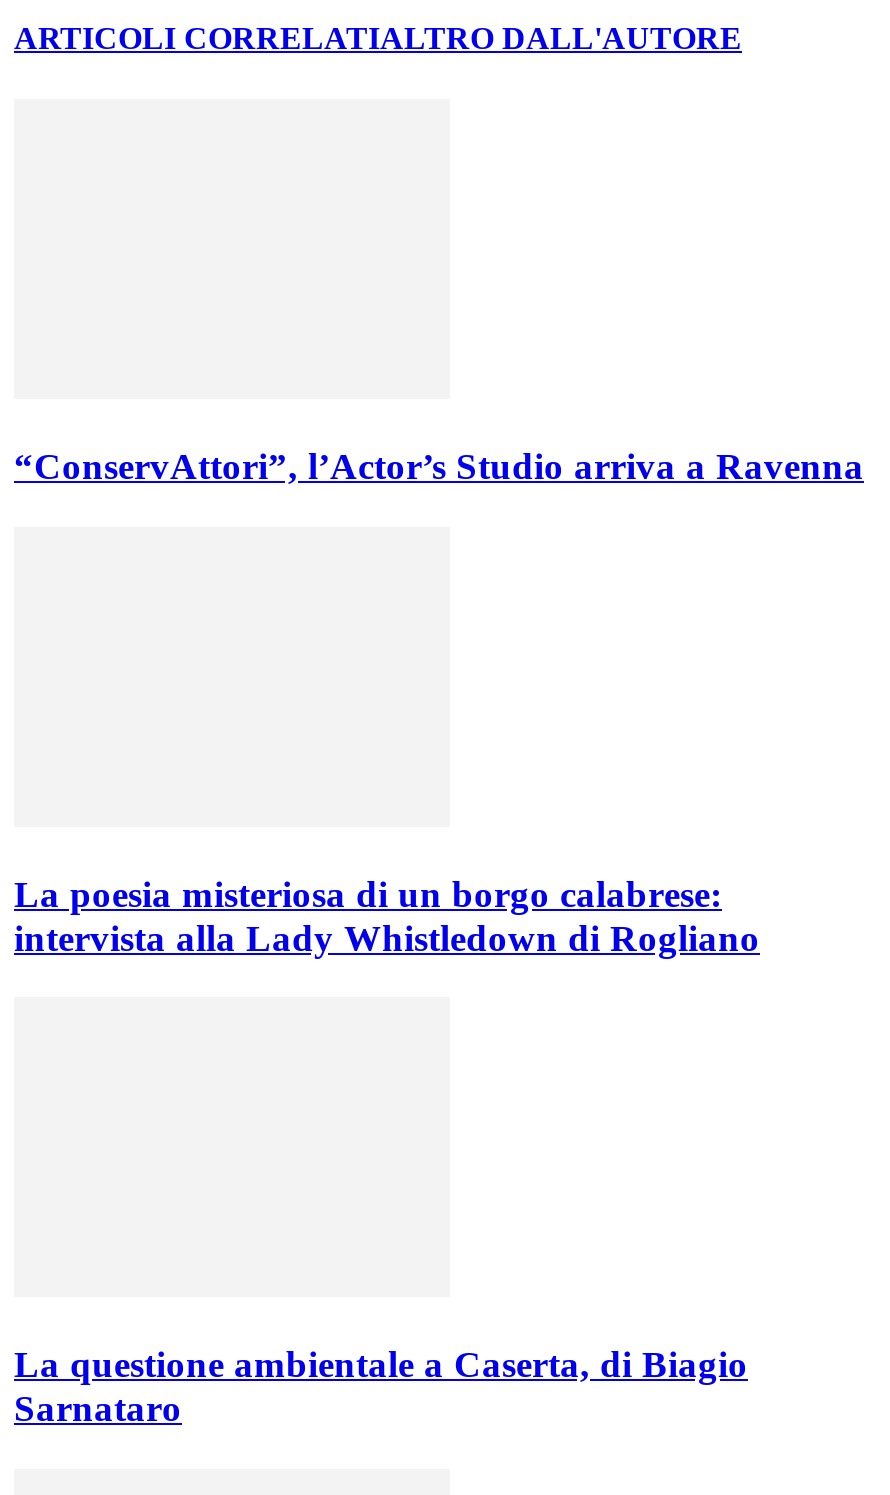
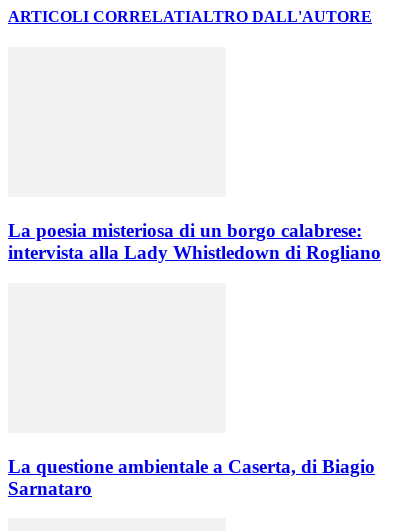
- “ConservAttori”, l’Actor’s Studio arriva a Ravenna
